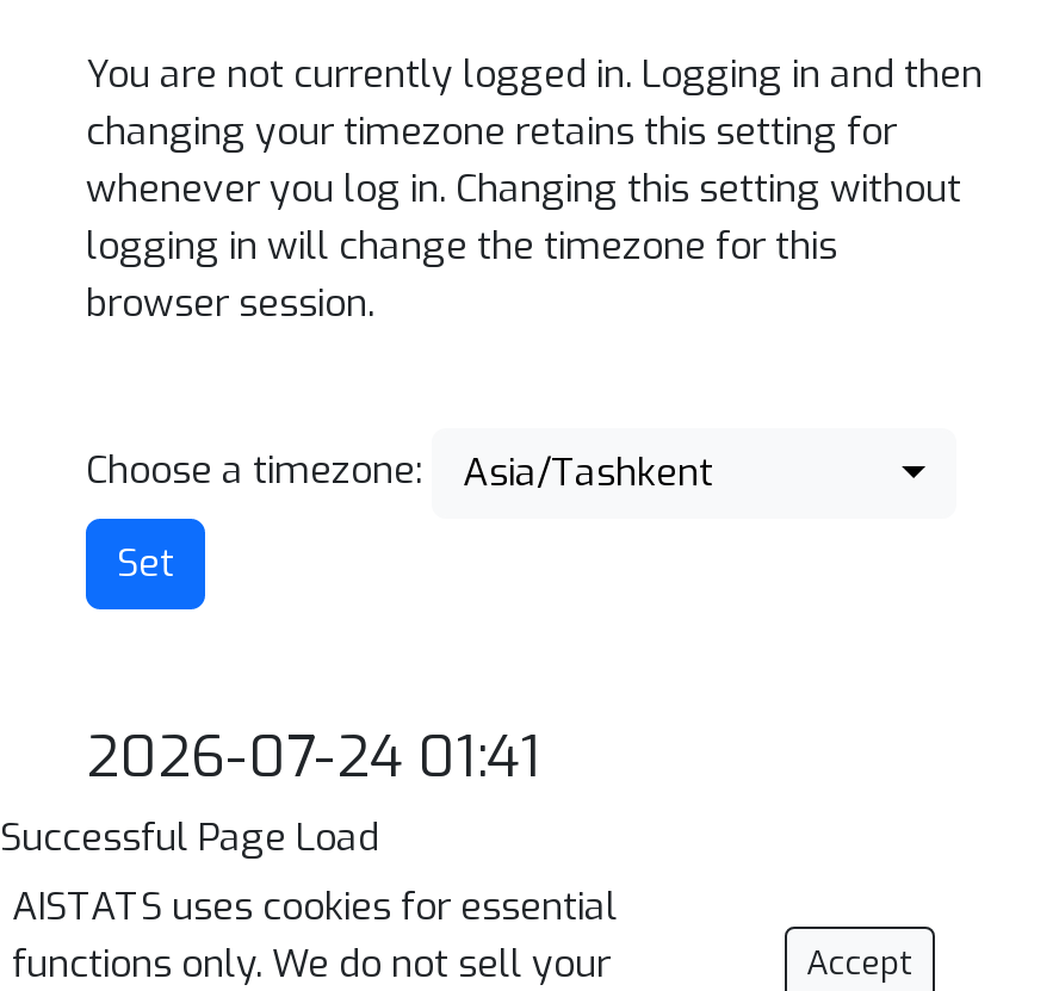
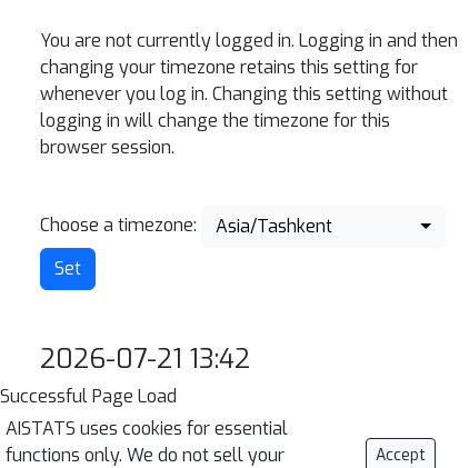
- 2026-07-24 01:41
+ 2026-07-21 13:42
